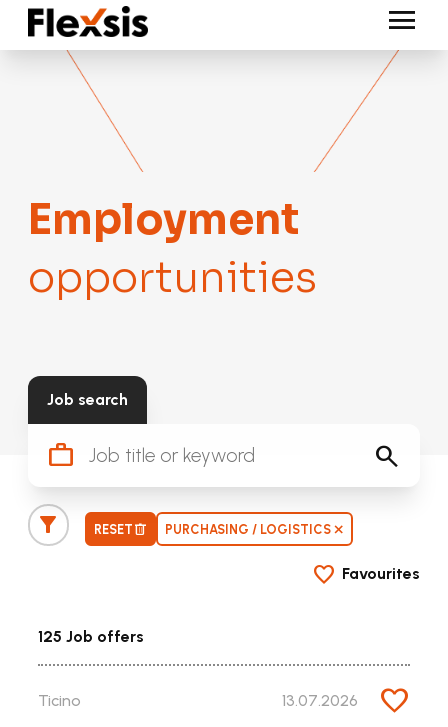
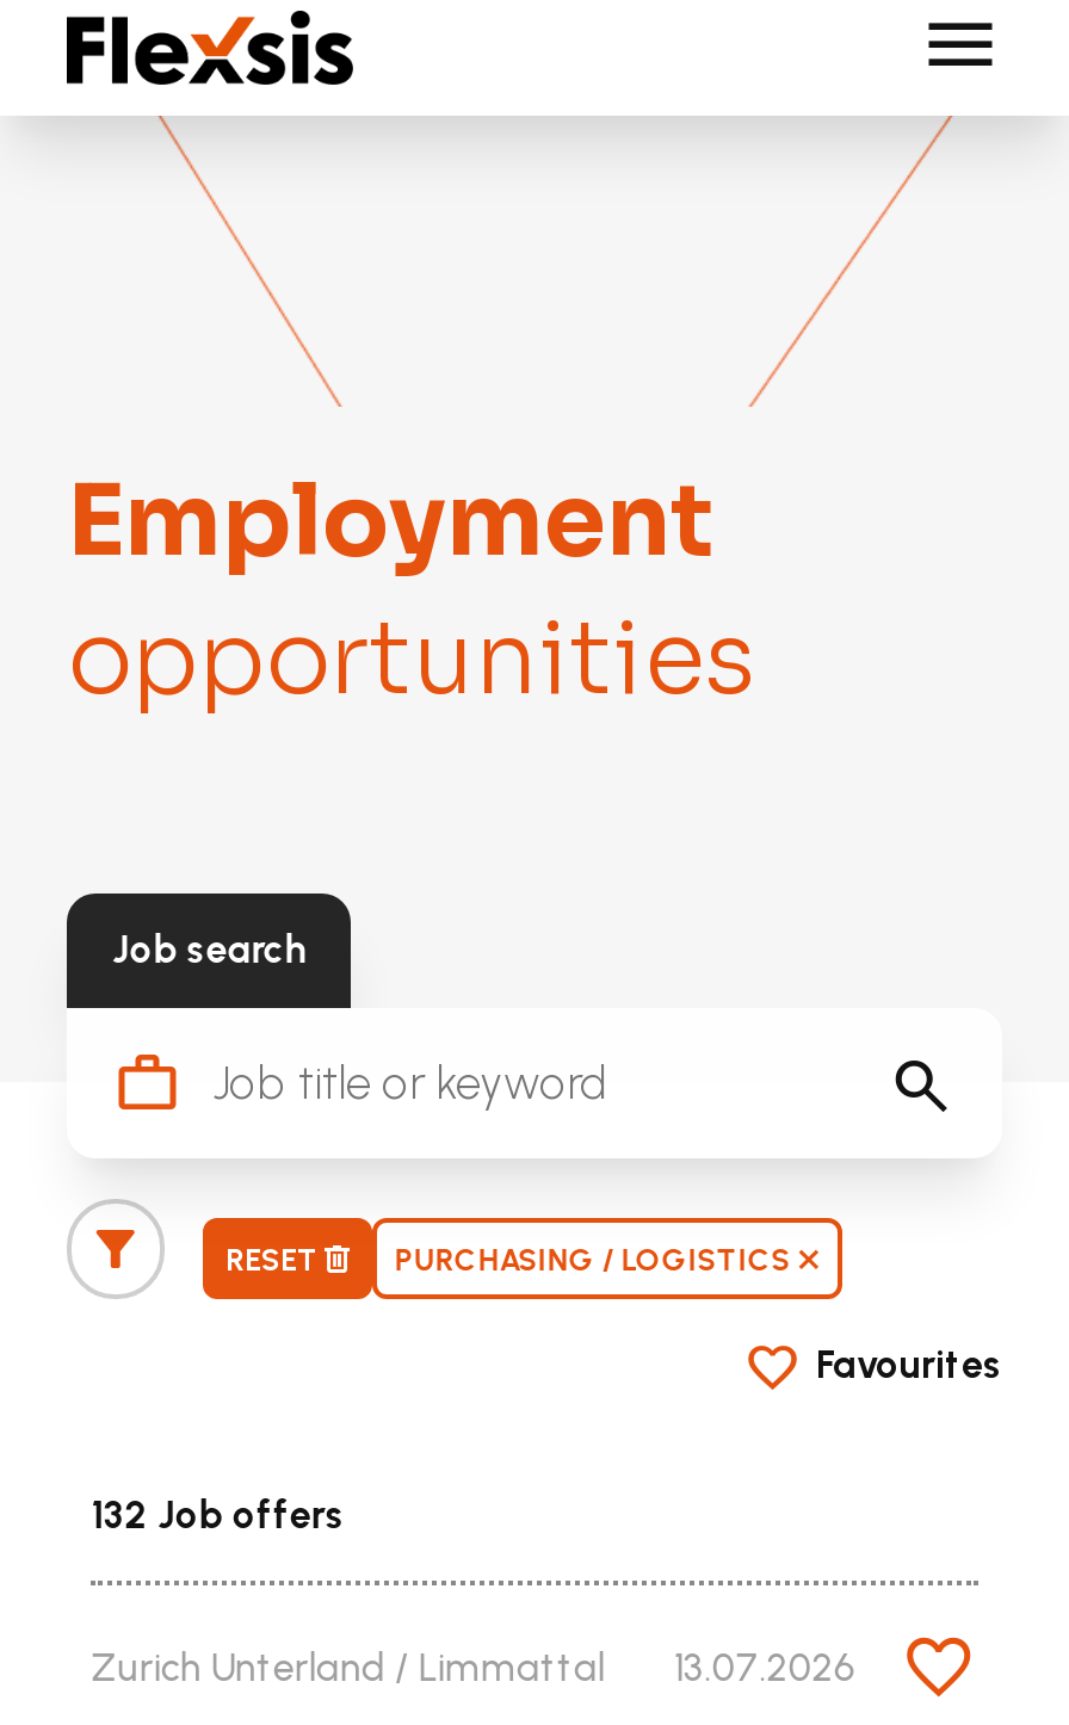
- 125 Job offers
+ 132 Job offers

- Ticino
+ Zurich Unterland / Limmattal
